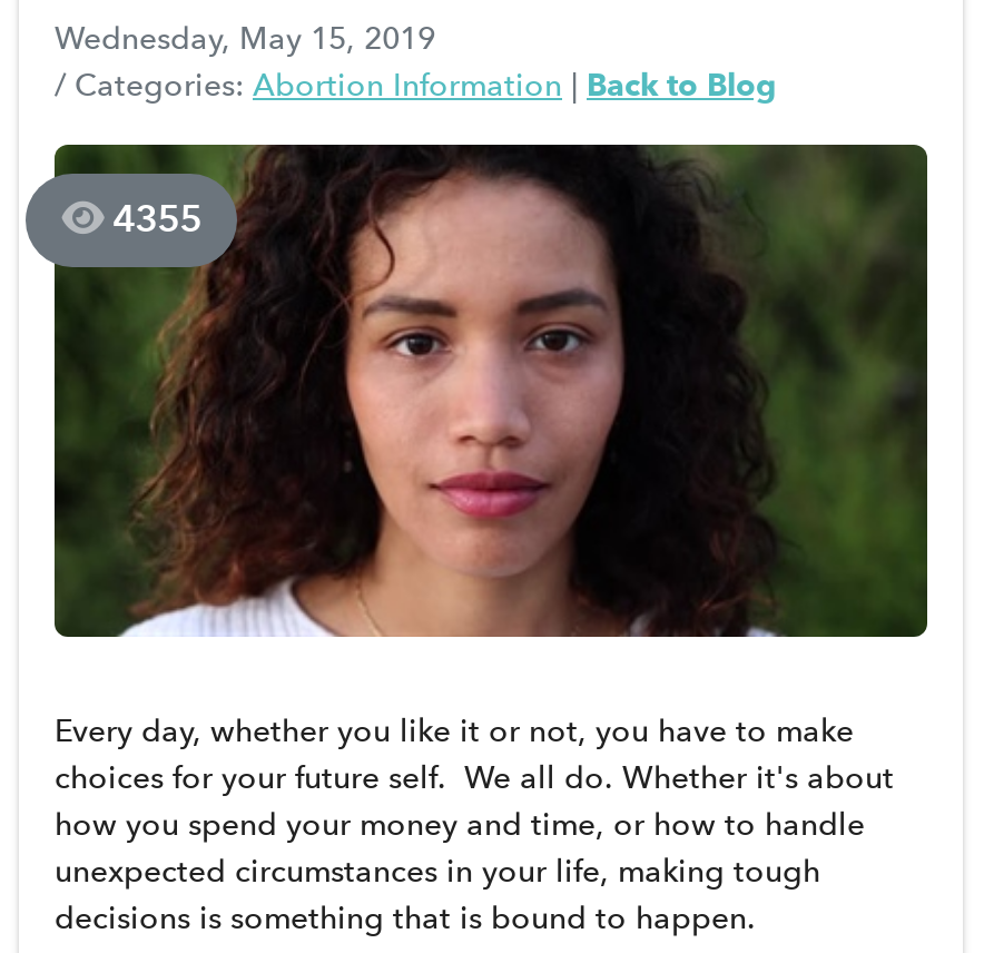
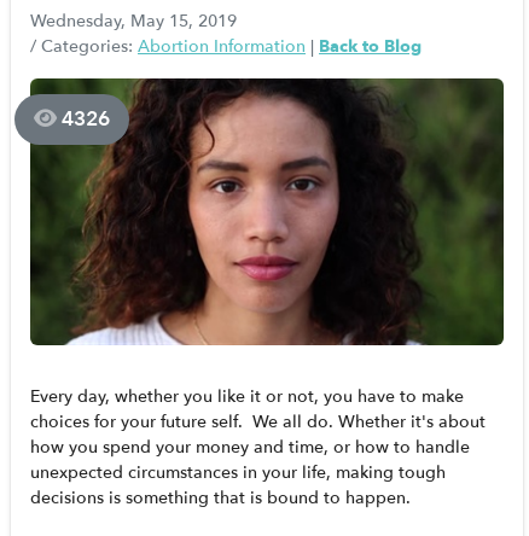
- 4355
+ 4326
